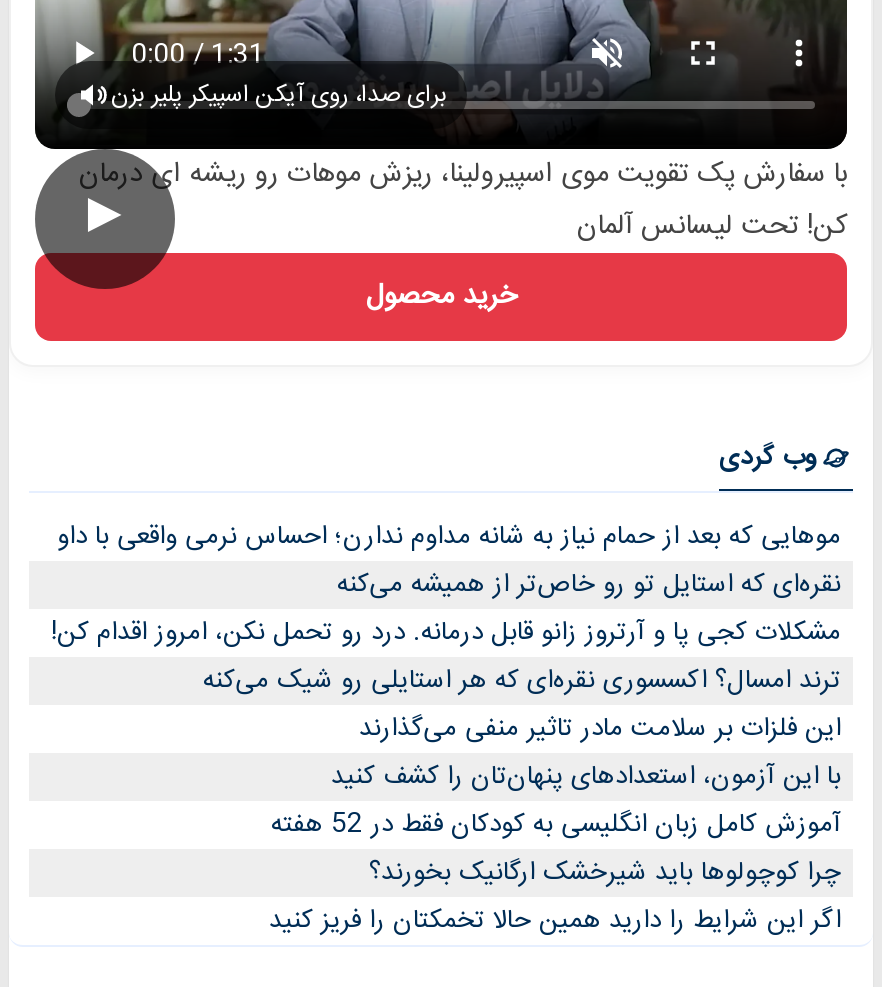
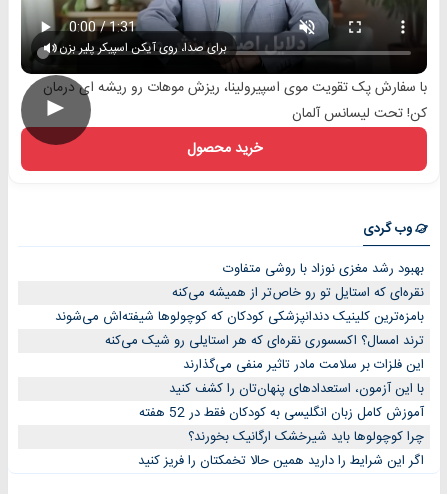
- موهایی که بعد از حمام نیاز به شانه مداوم ندارن؛ احساس نرمی واقعی با داو
+ بهبود رشد مغزی نوزاد با روشی متفاوت

- مشکلات کجی پا و آرتروز زانو قابل درمانه. درد رو تحمل نکن، امروز اقدام کن!
+ بامزه‌ترین کلینیک دندانپزشکی کودکان که کوچولوها شیفته‌اش می‌شوند
